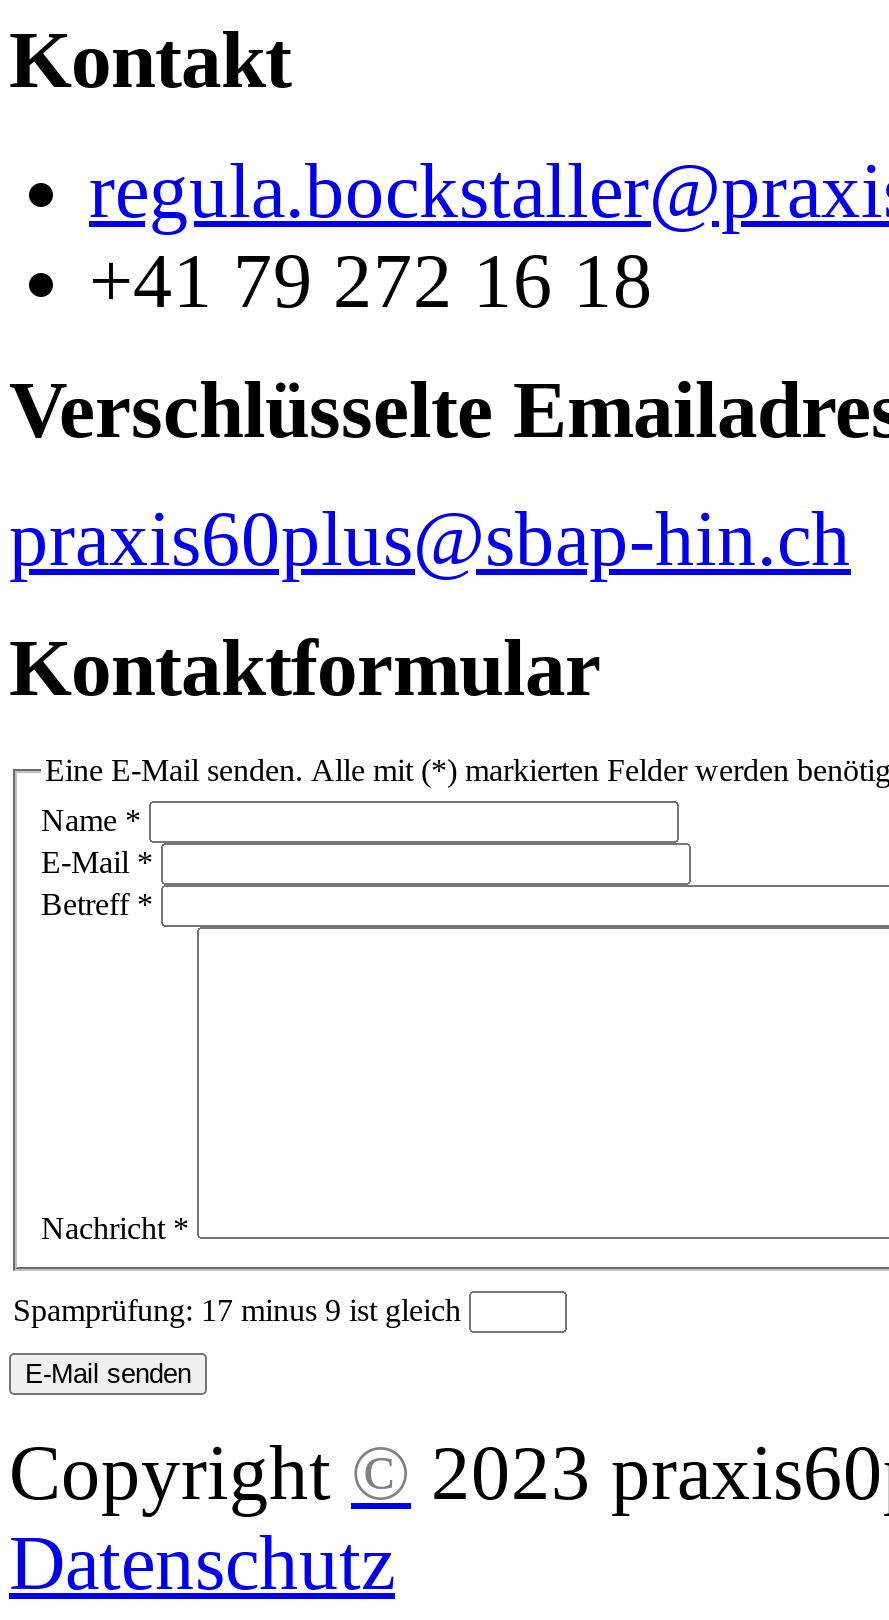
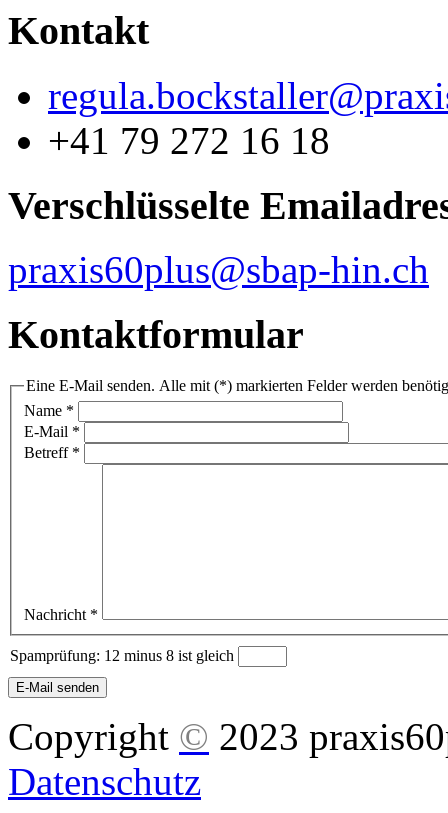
- Spamprüfung: 17 minus 9 ist gleich
+ Spamprüfung: 12 minus 8 ist gleich
